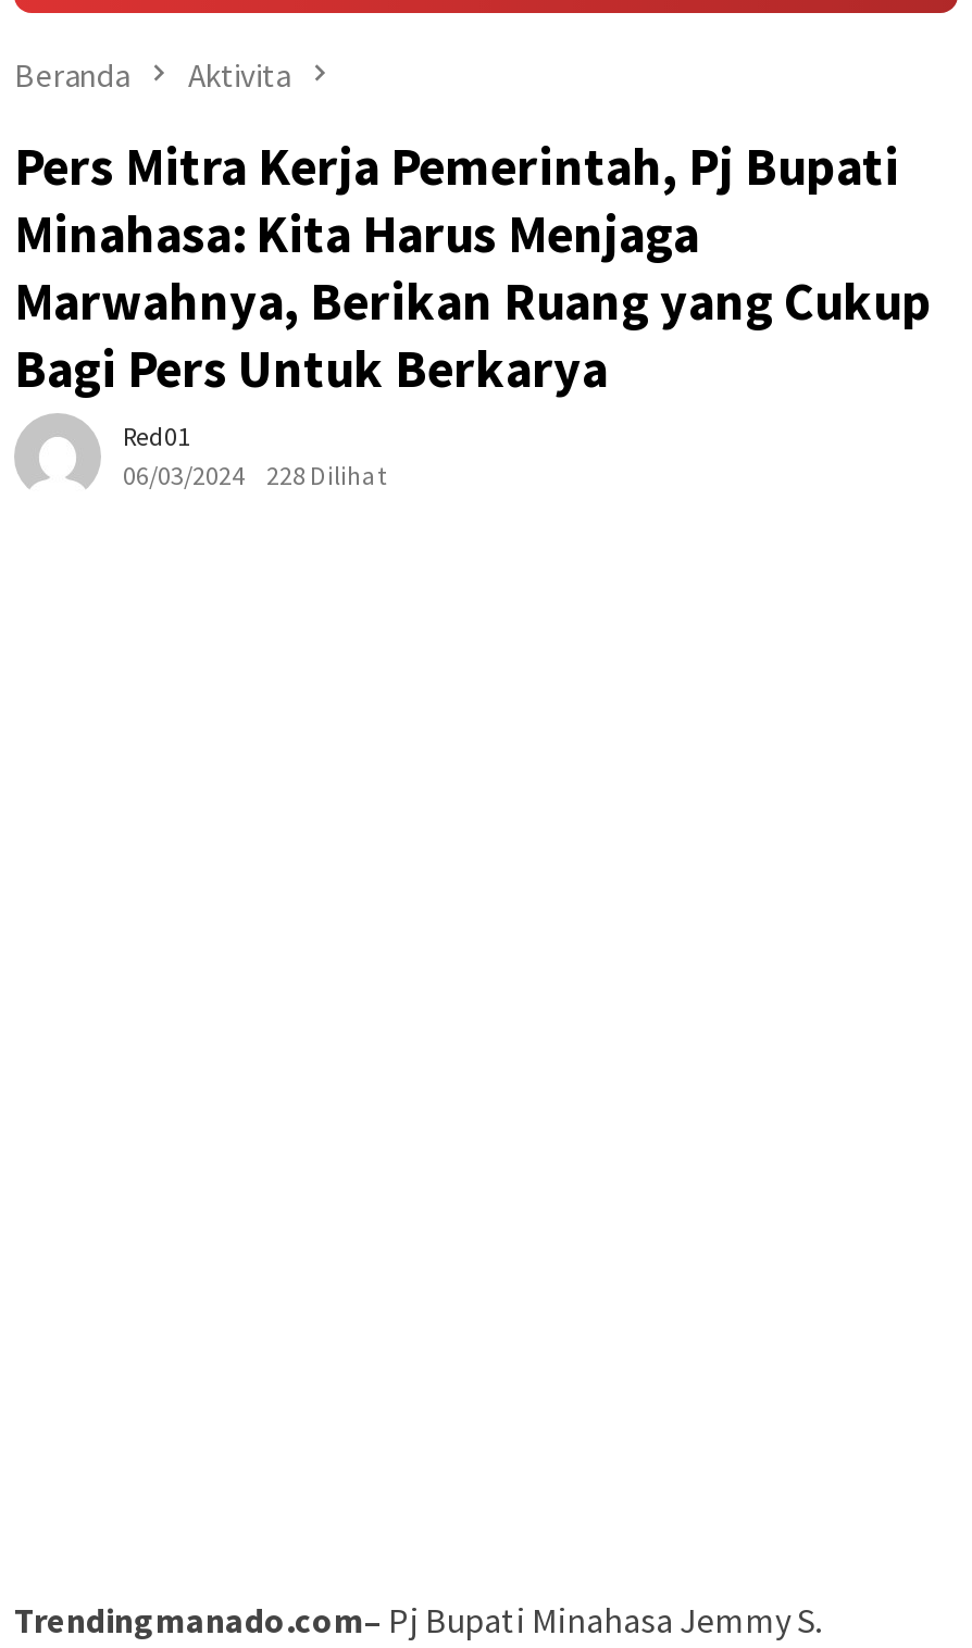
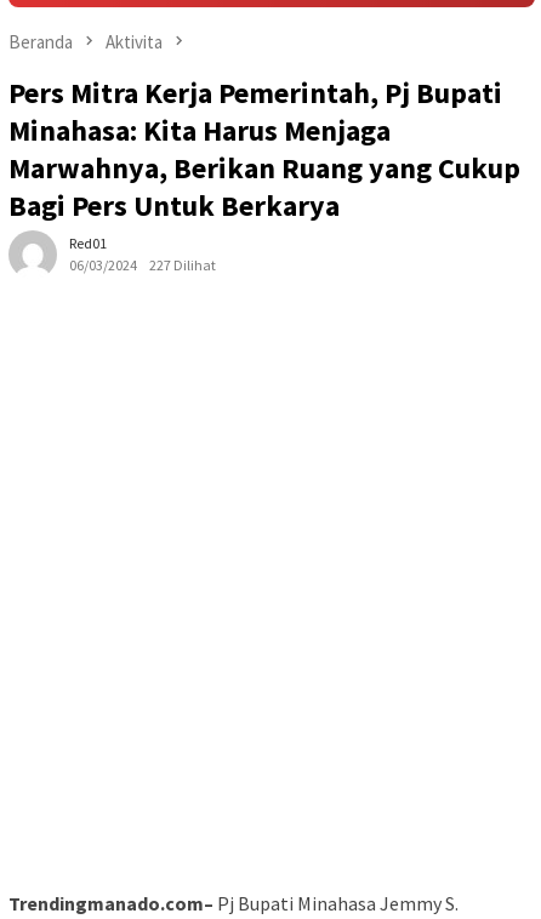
- 06/03/2024 228 Dilihat
+ 06/03/2024 227 Dilihat
